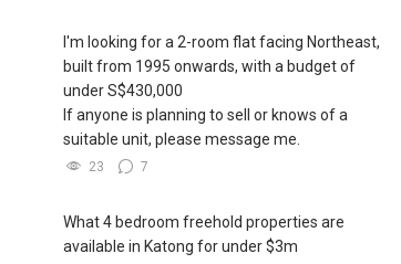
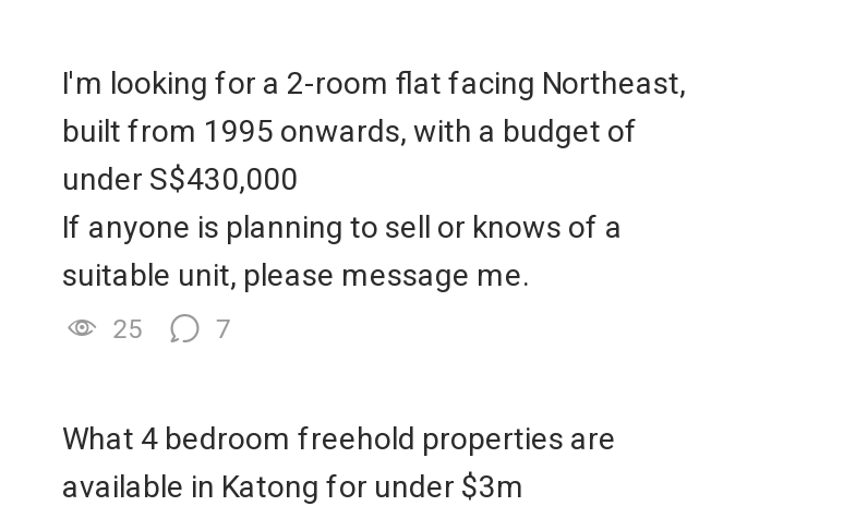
- 23
+ 25
